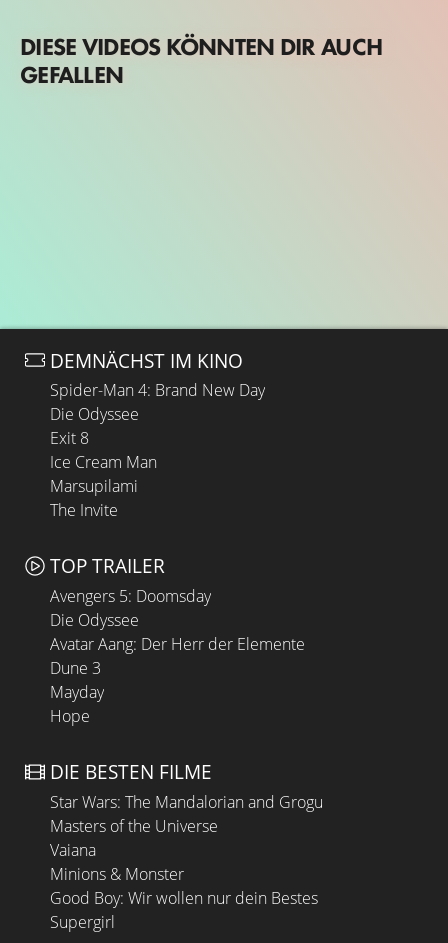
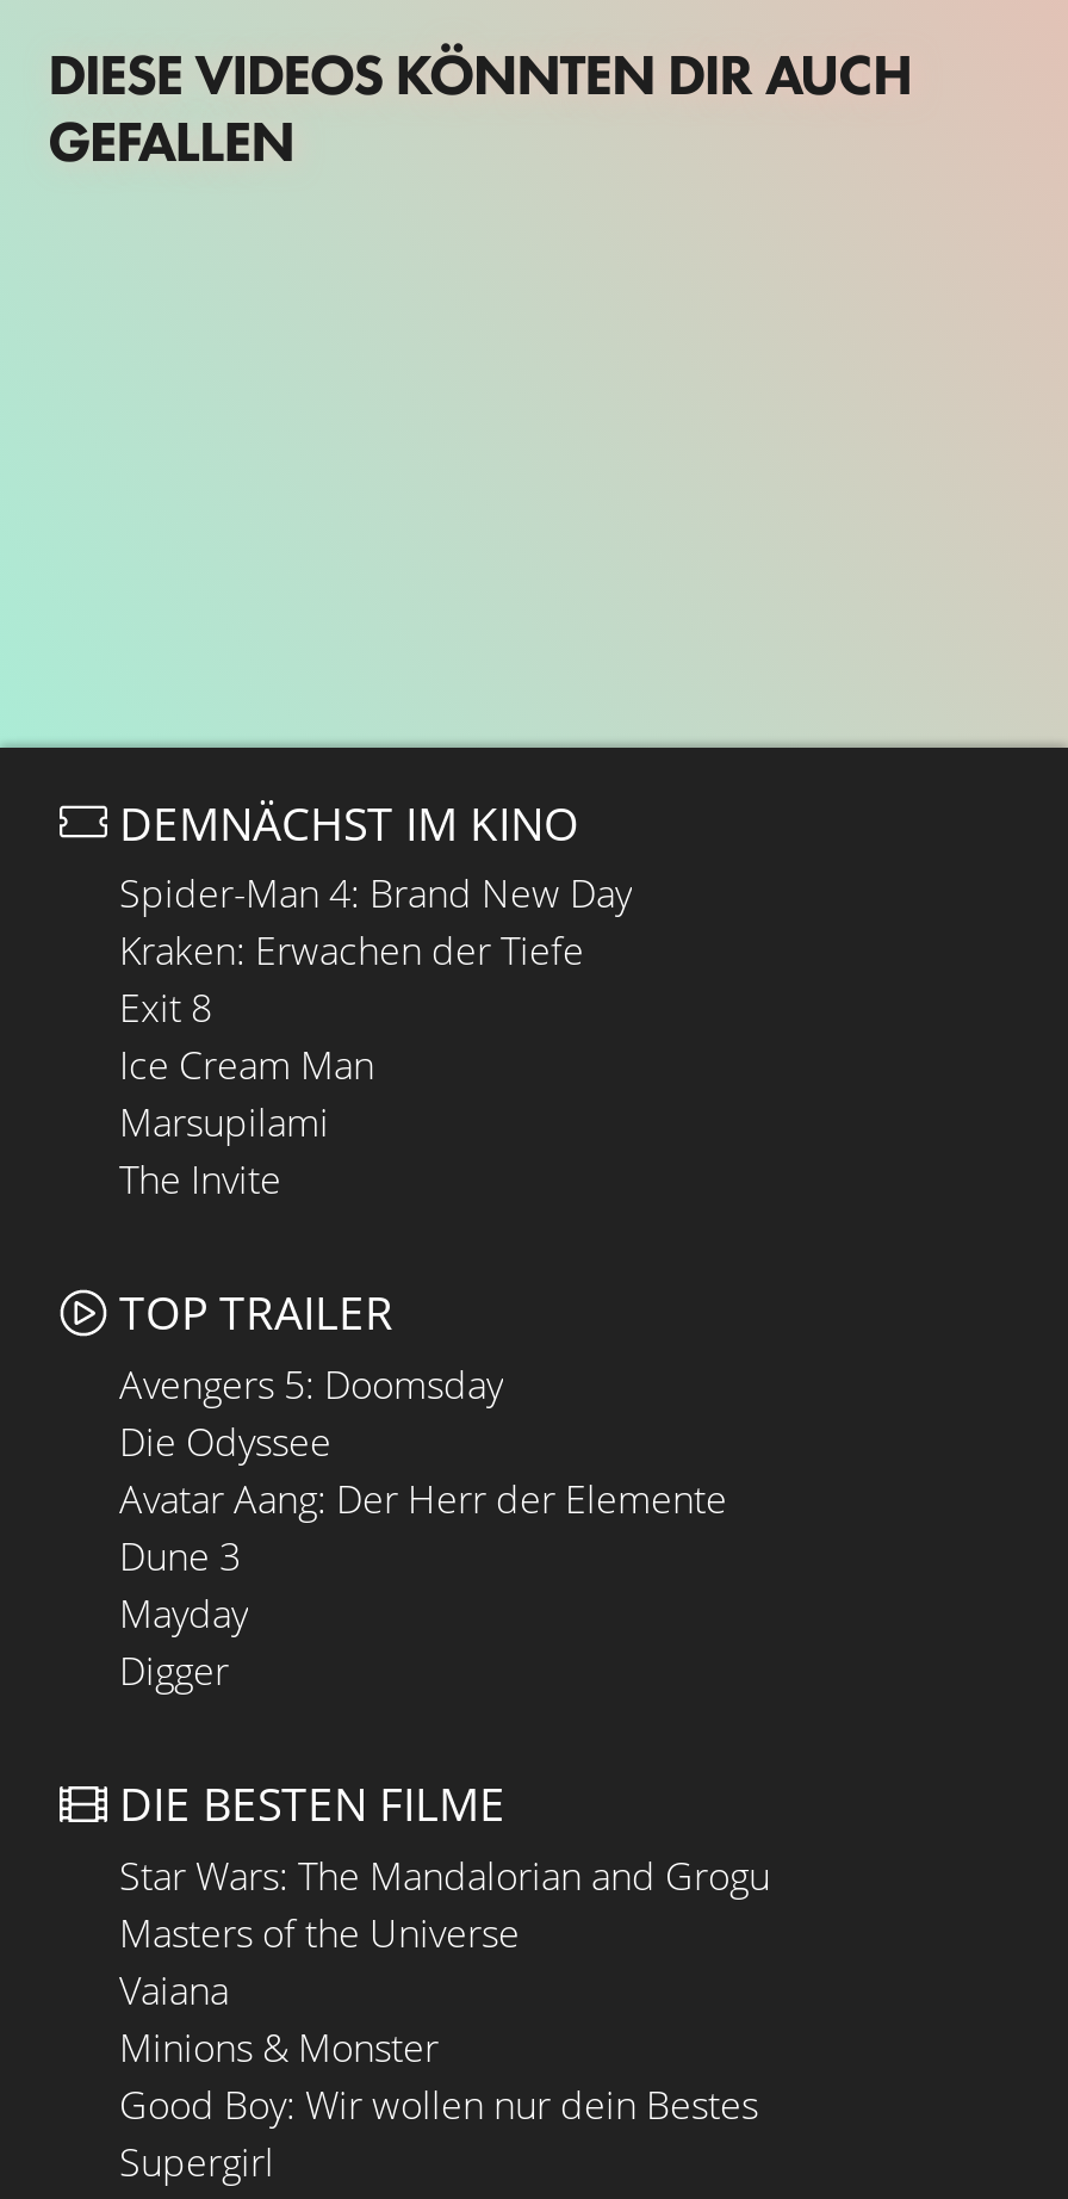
- Die Odyssee
+ Kraken: Erwachen der Tiefe

- Hope
+ Digger
